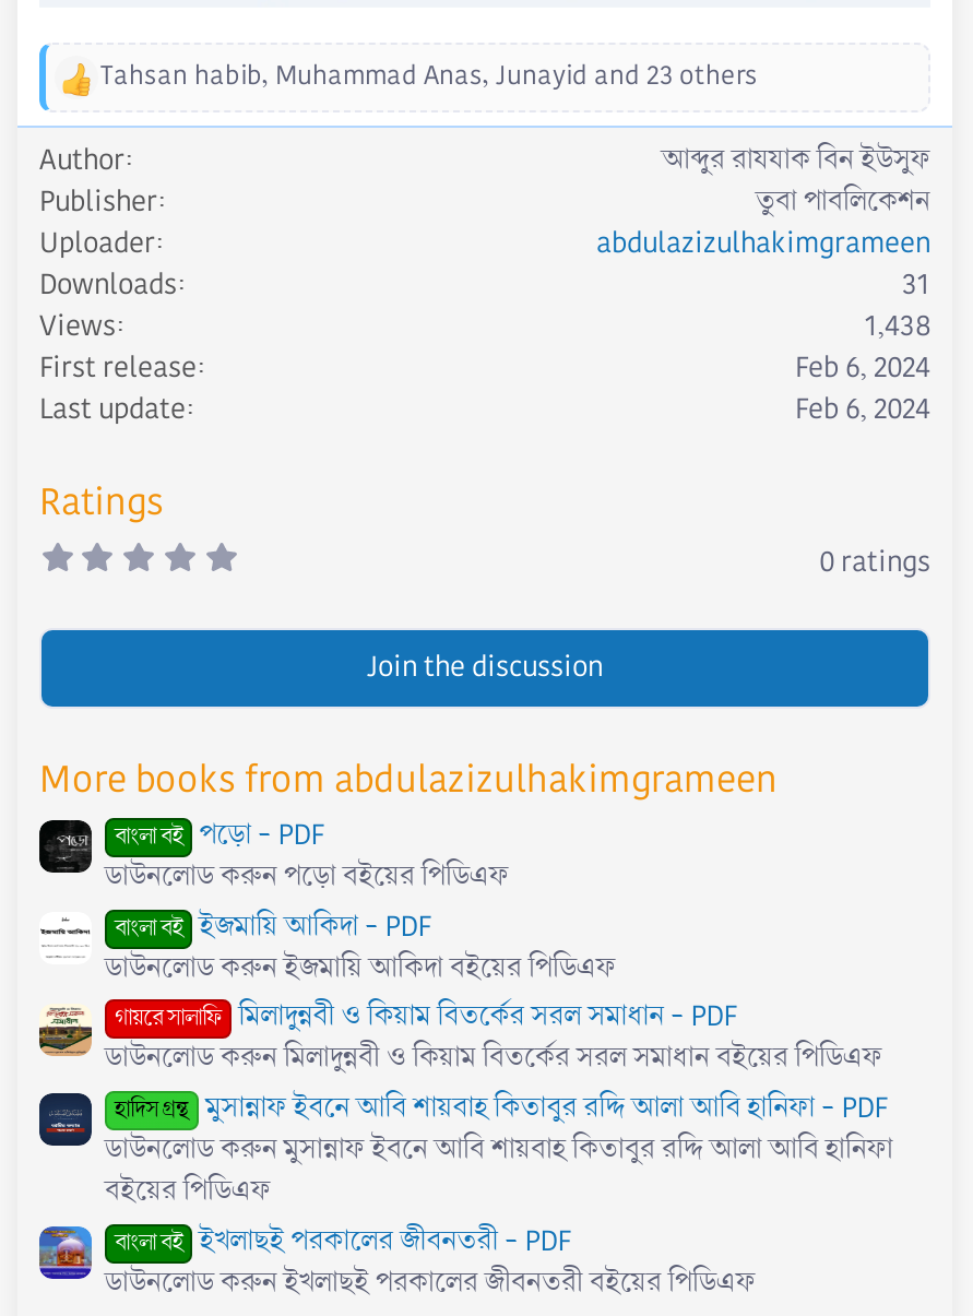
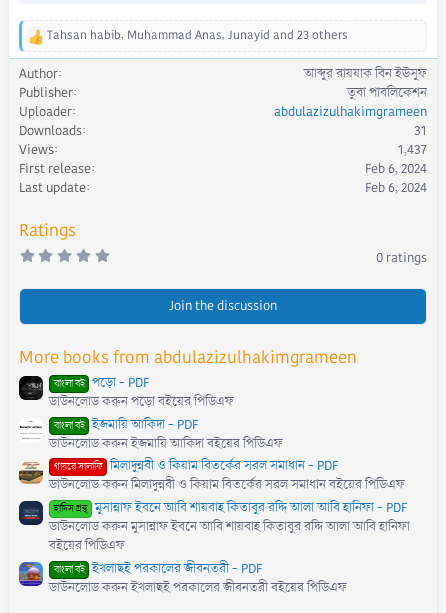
- 1,438
+ 1,437
